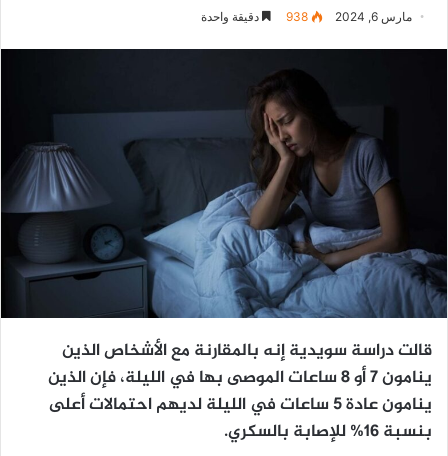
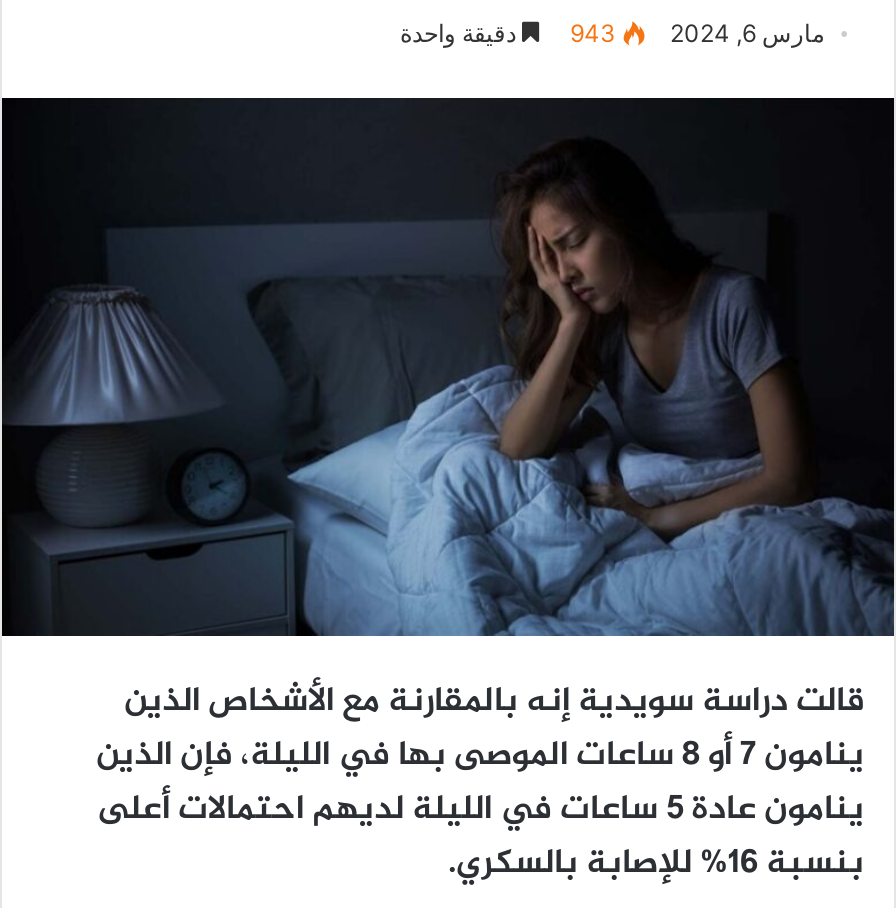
- 938 دقيقة واحدة
+ 943 دقيقة واحدة
